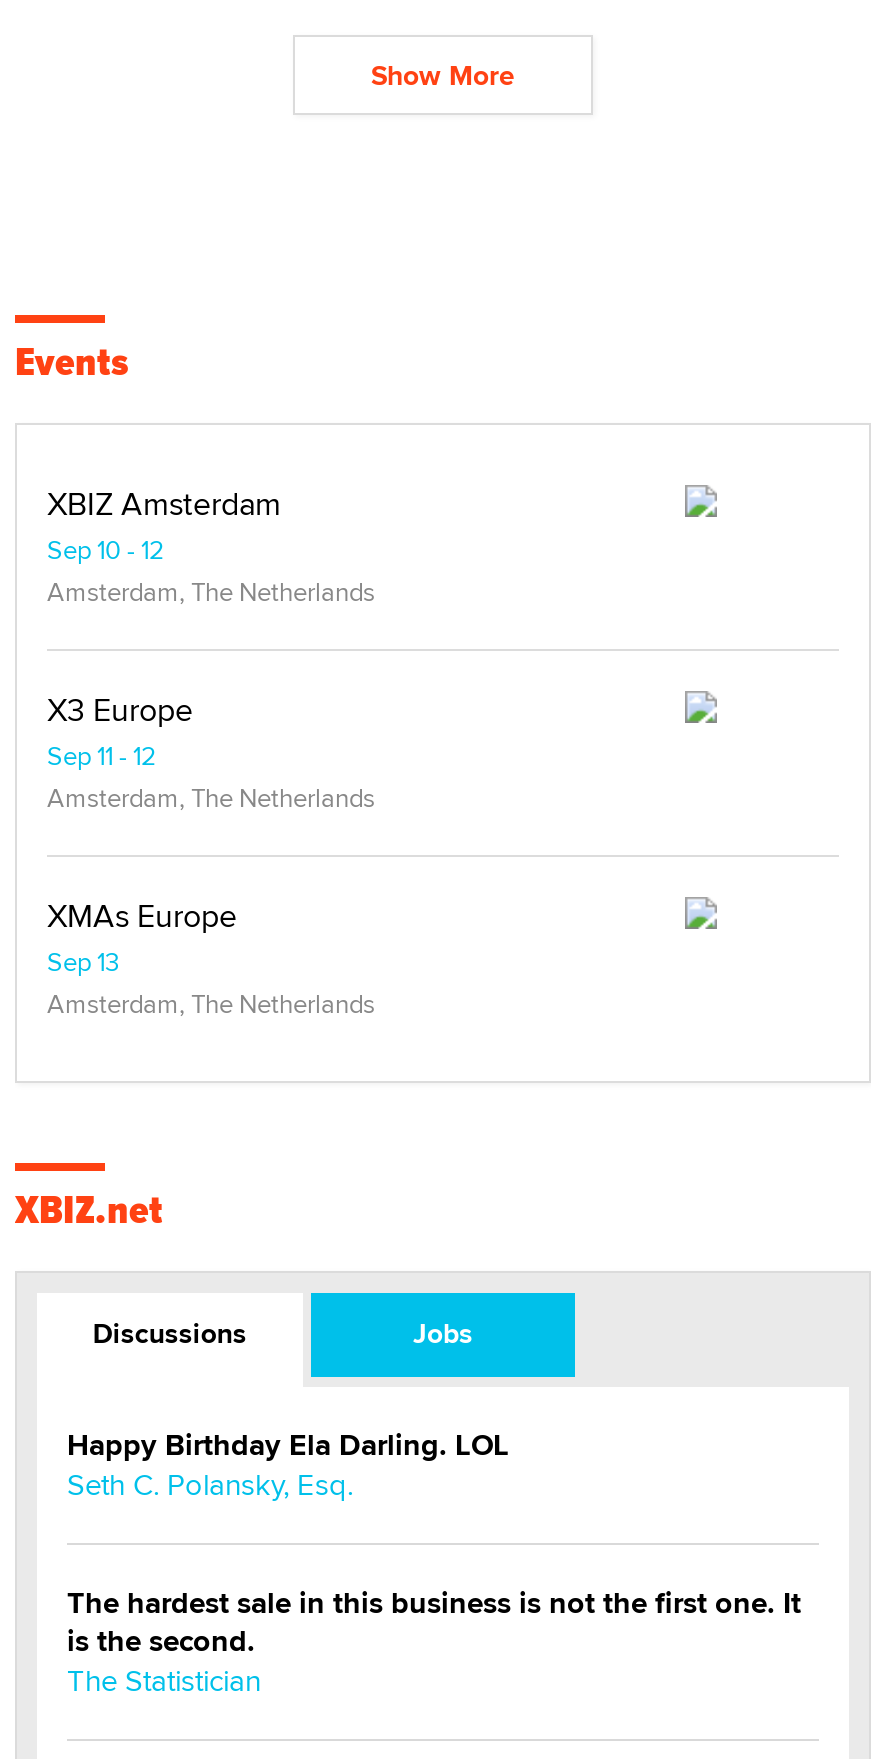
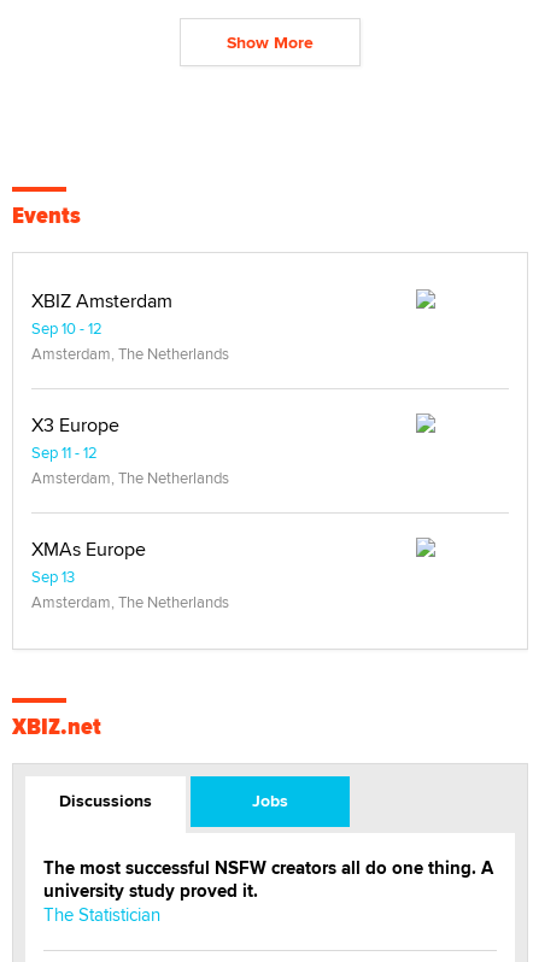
- Happy Birthday Ela Darling. LOL
- Seth C. Polansky, Esq.
- The hardest sale in this business is not the first one. It
- is the second.
+ The most successful NSFW creators all do one thing. A
+ university study proved it.
